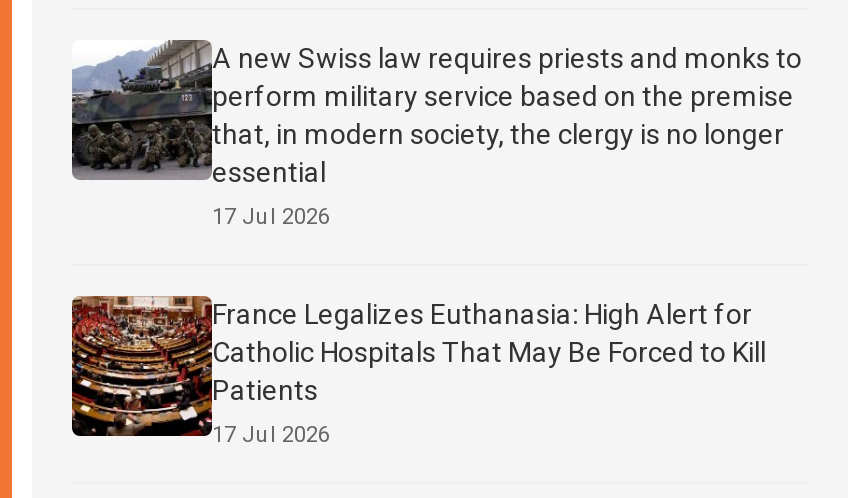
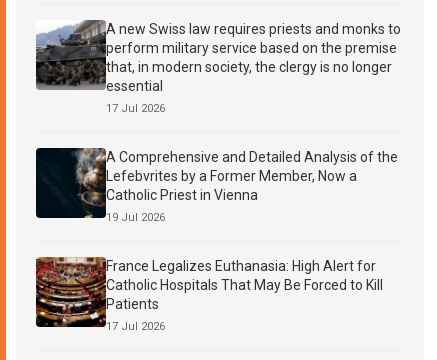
+ [image]
+ A Comprehensive and Detailed Analysis of the
+ Lefebvrites by a Former Member, Now a
+ Catholic Priest in Vienna
+ 19 Jul 2026
